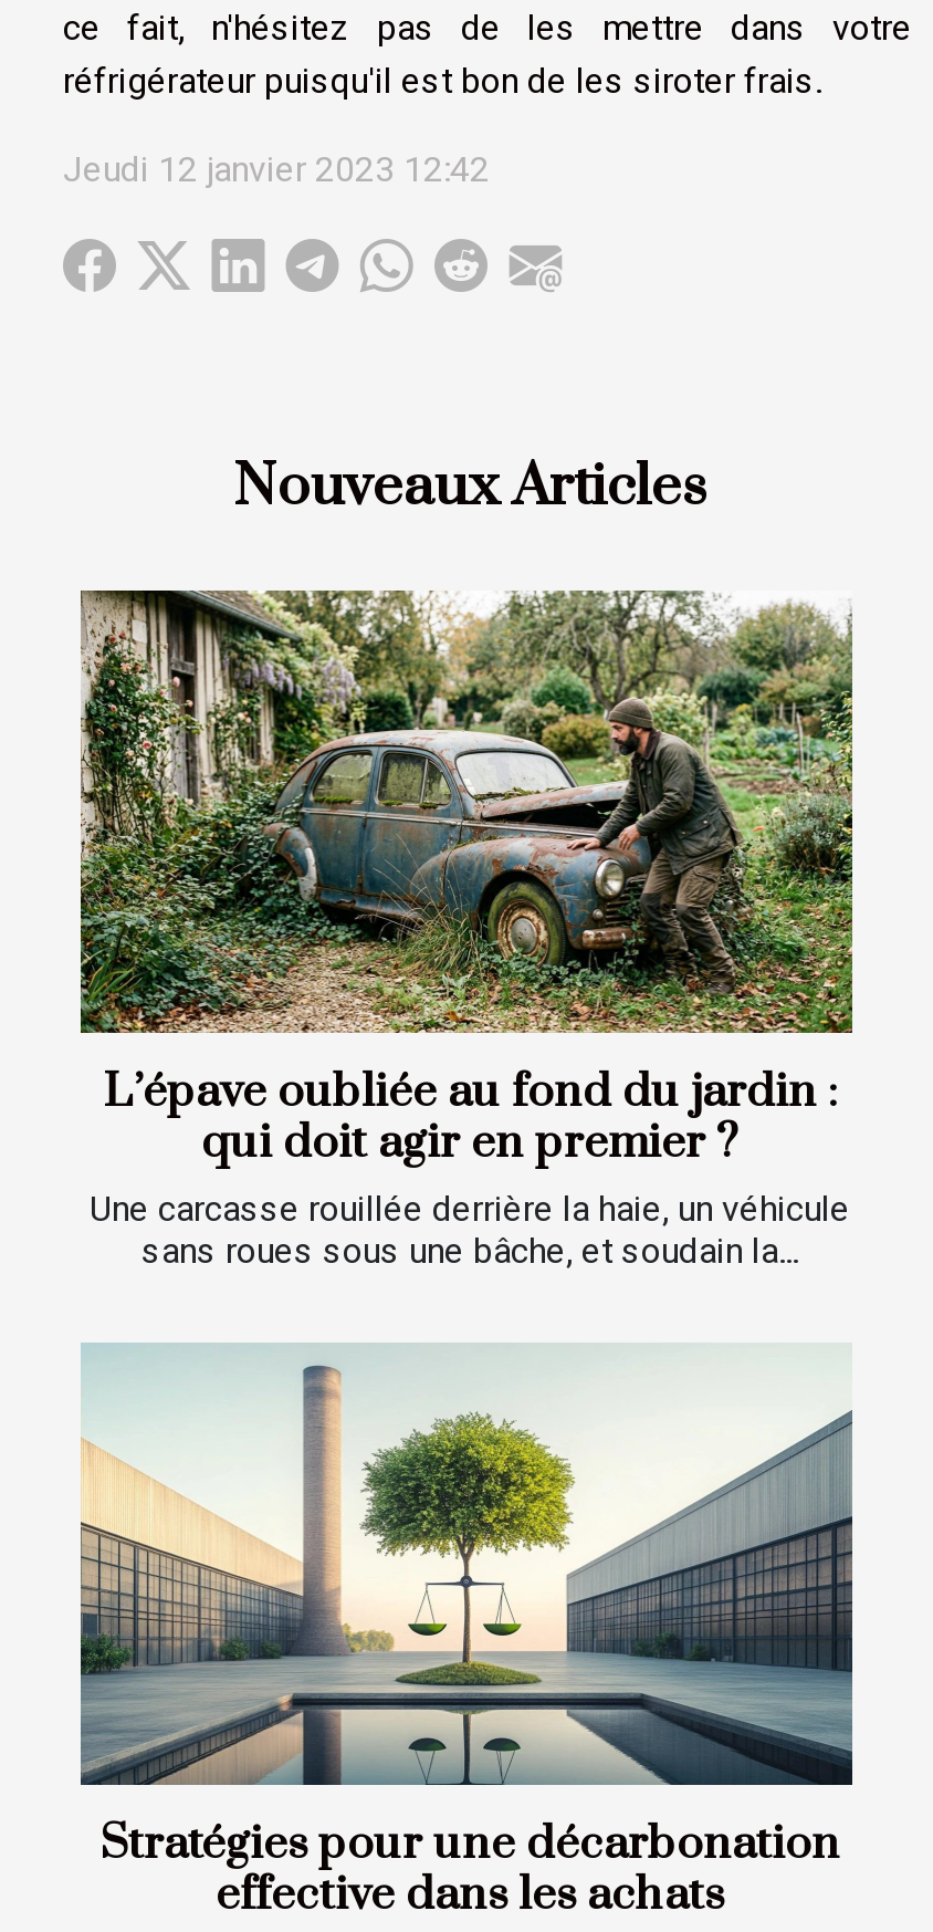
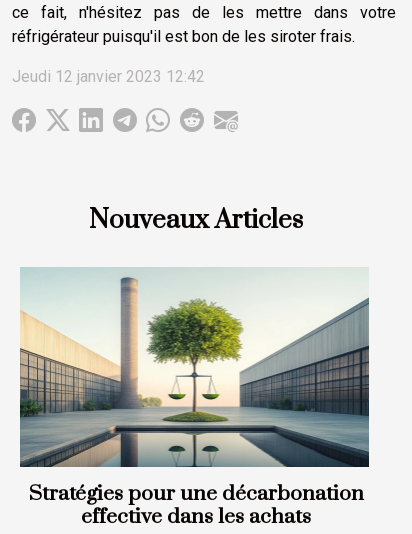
- [image]
- L’épave oubliée au fond du jardin :
- qui doit agir en premier ?
- Une carcasse rouillée derrière la haie, un véhicule
- sans roues sous une bâche, et soudain la...
